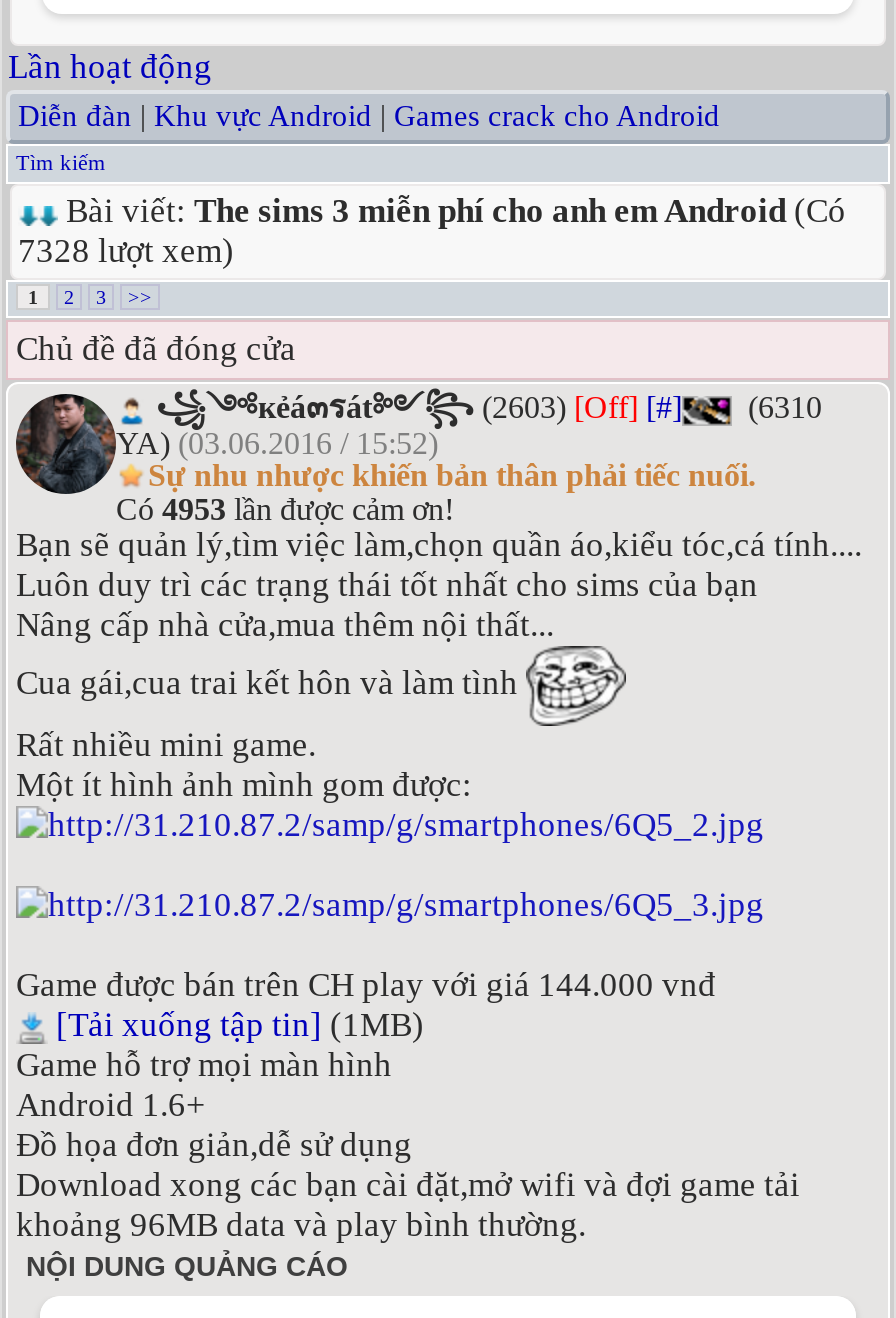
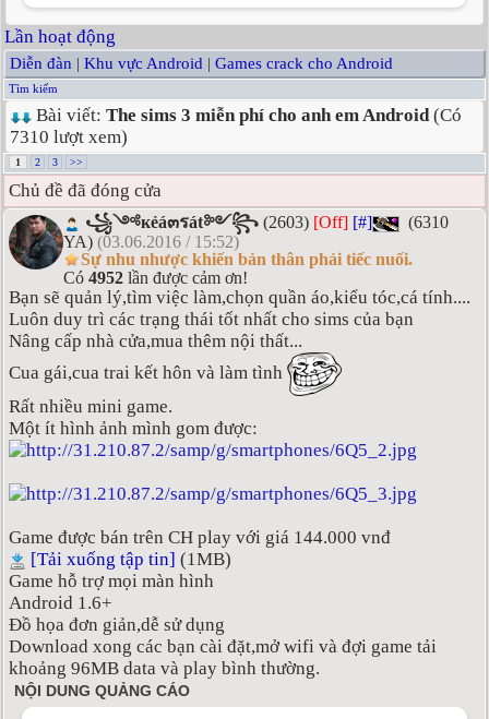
- 7328 lượt xem)
+ 7310 lượt xem)

- Có 4953 lần được cảm ơn!
+ Có 4952 lần được cảm ơn!
